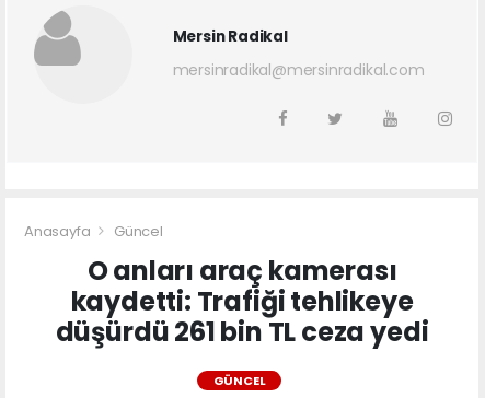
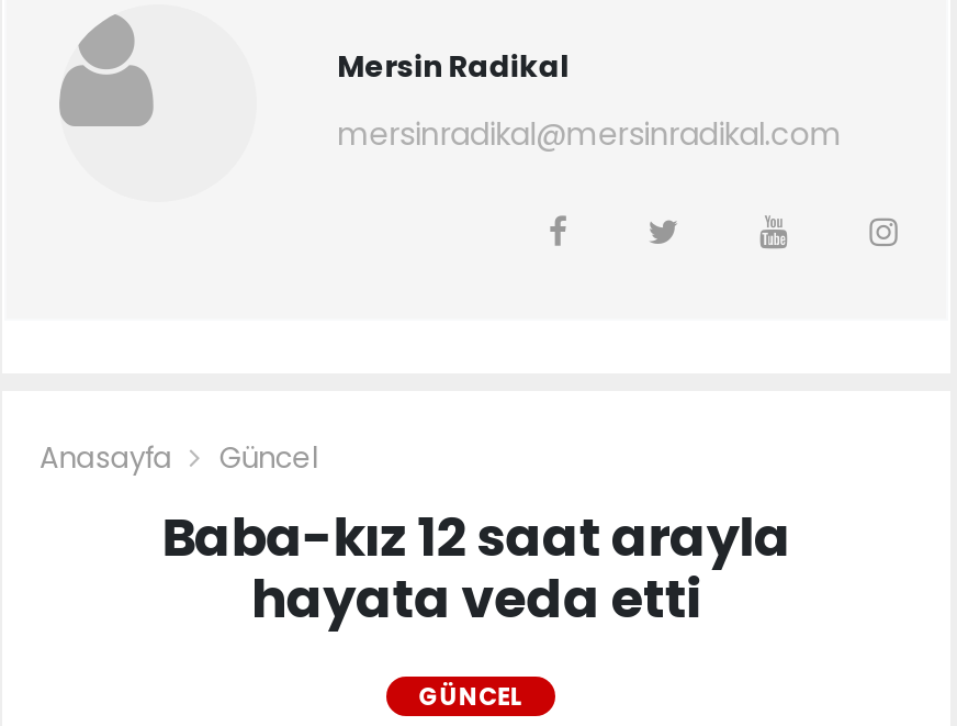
- O anları araç kamerası
- kaydetti: Trafiği tehlikeye
- düşürdü 261 bin TL ceza yedi
+ Baba-kız 12 saat arayla
+ hayata veda etti
